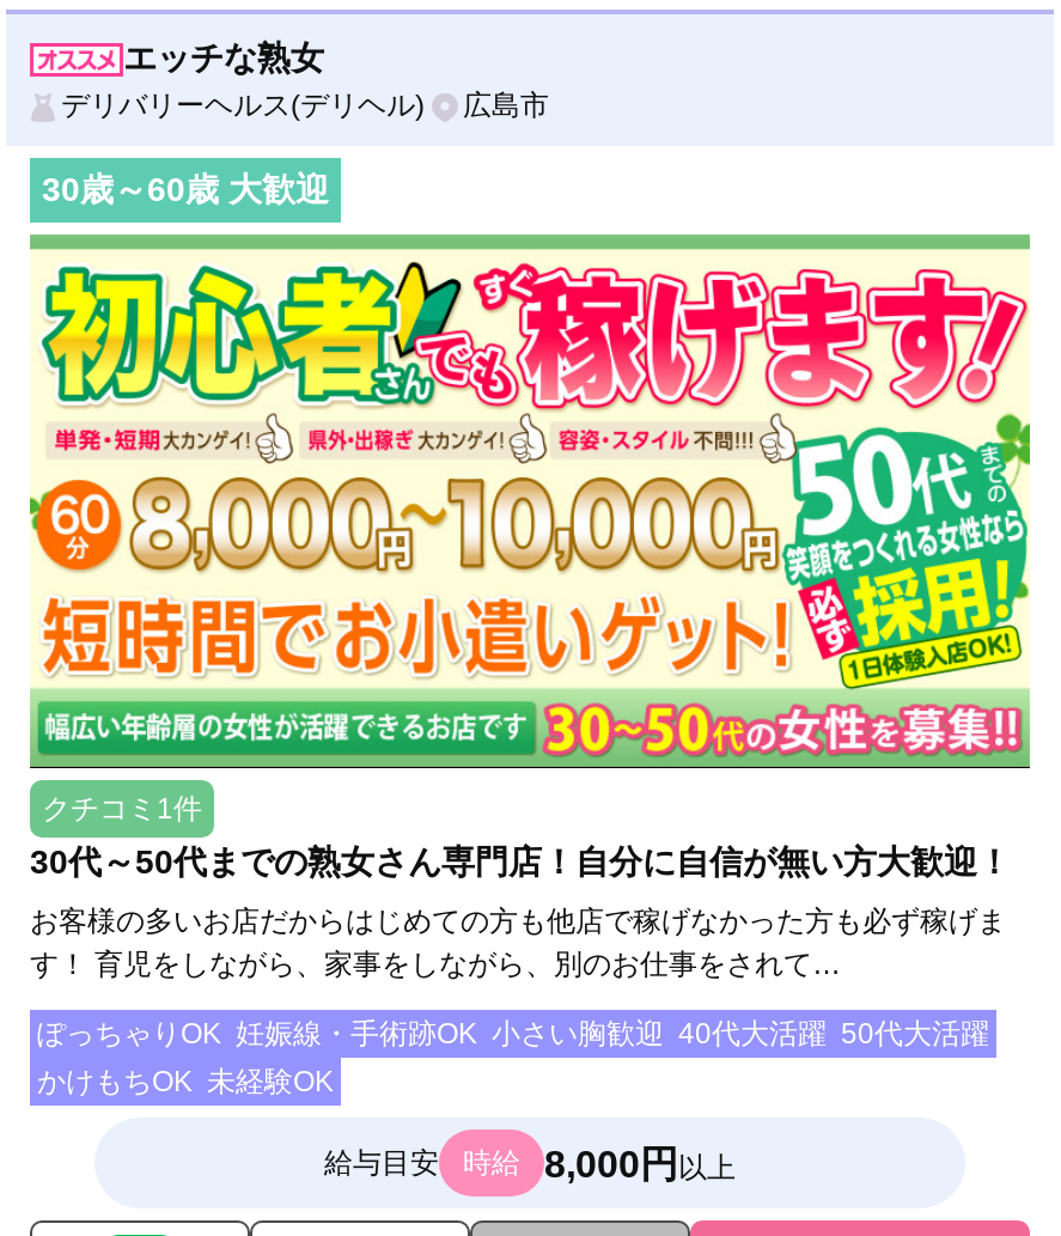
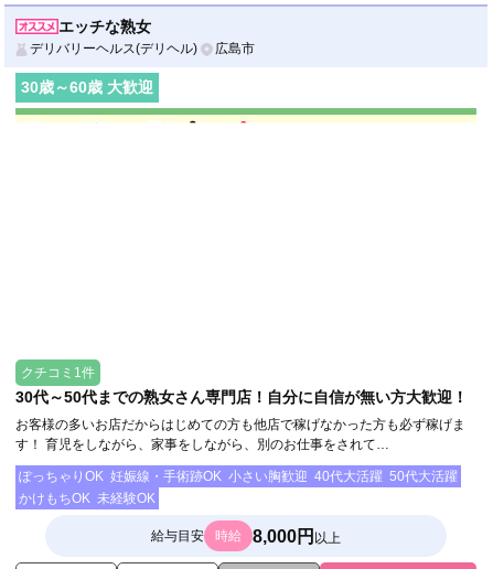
- [image]
